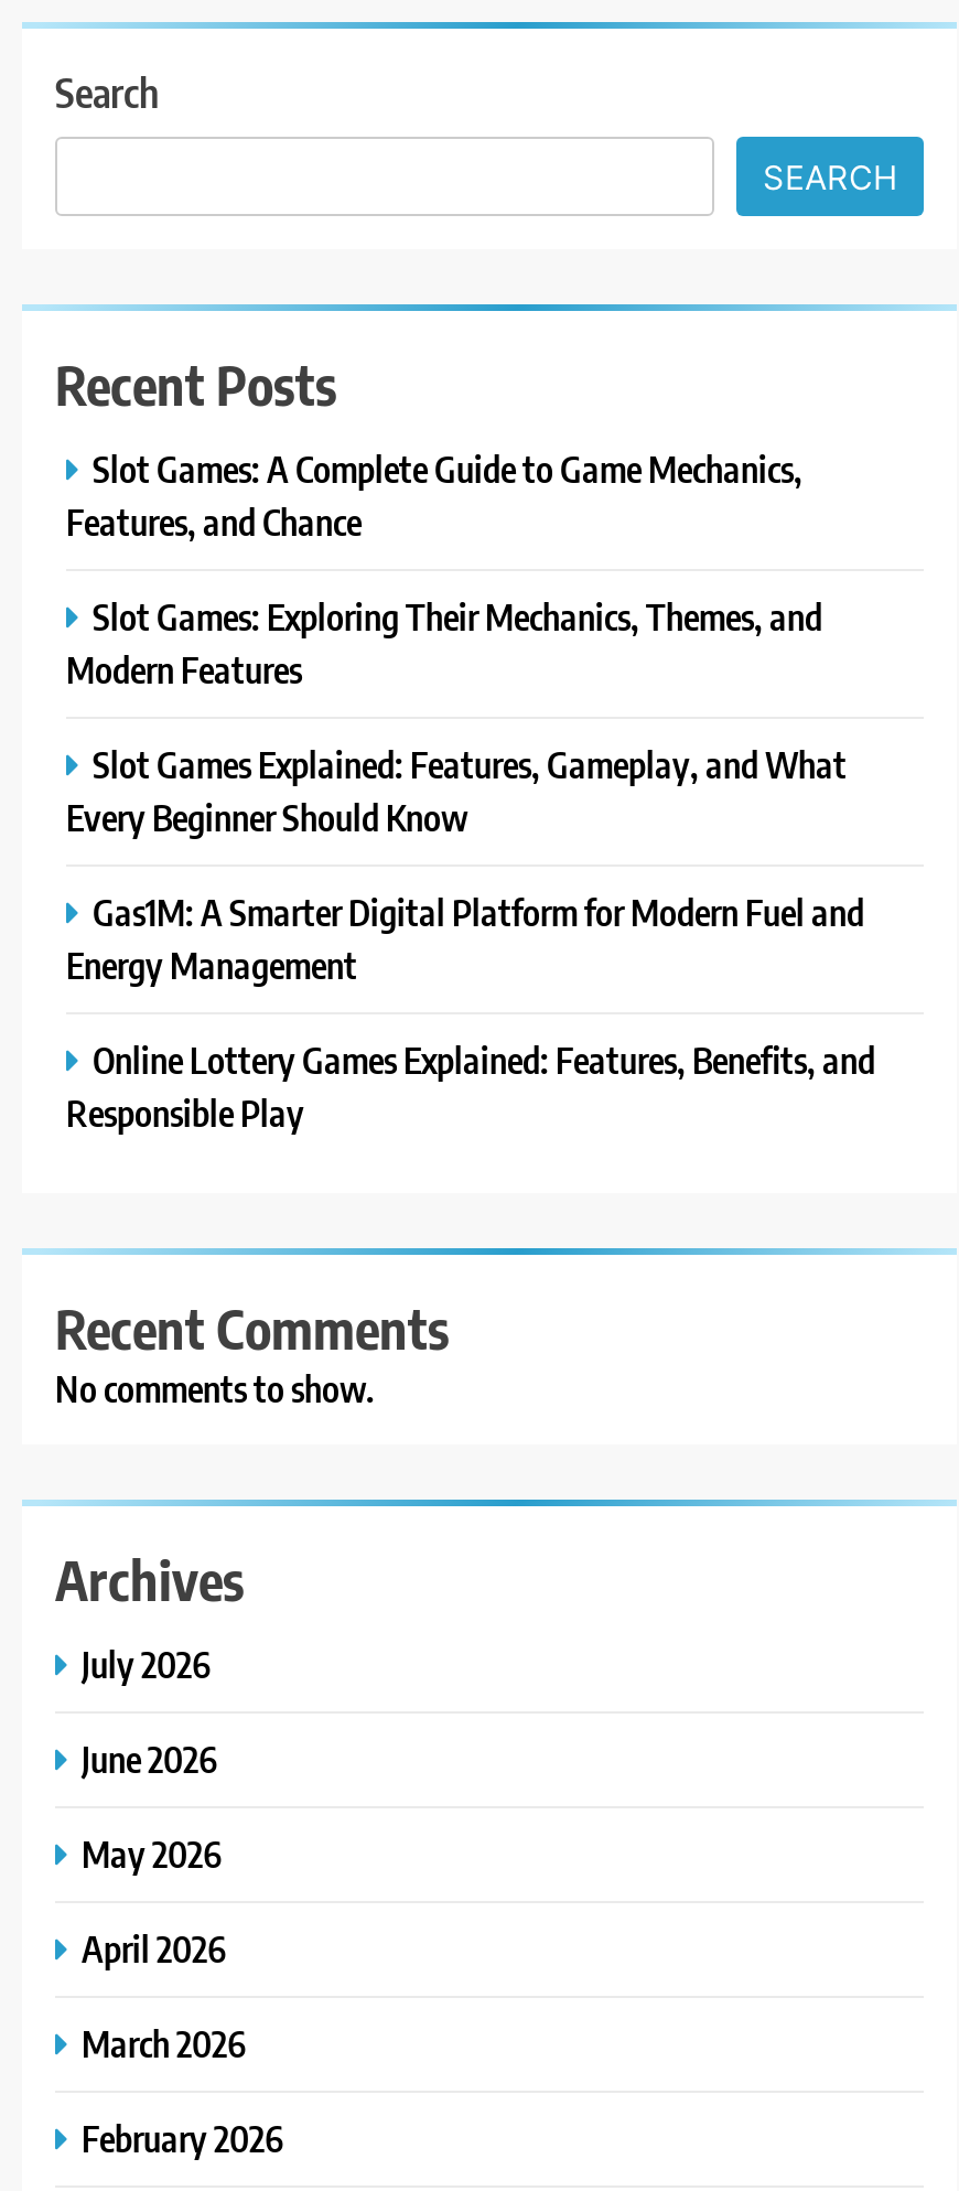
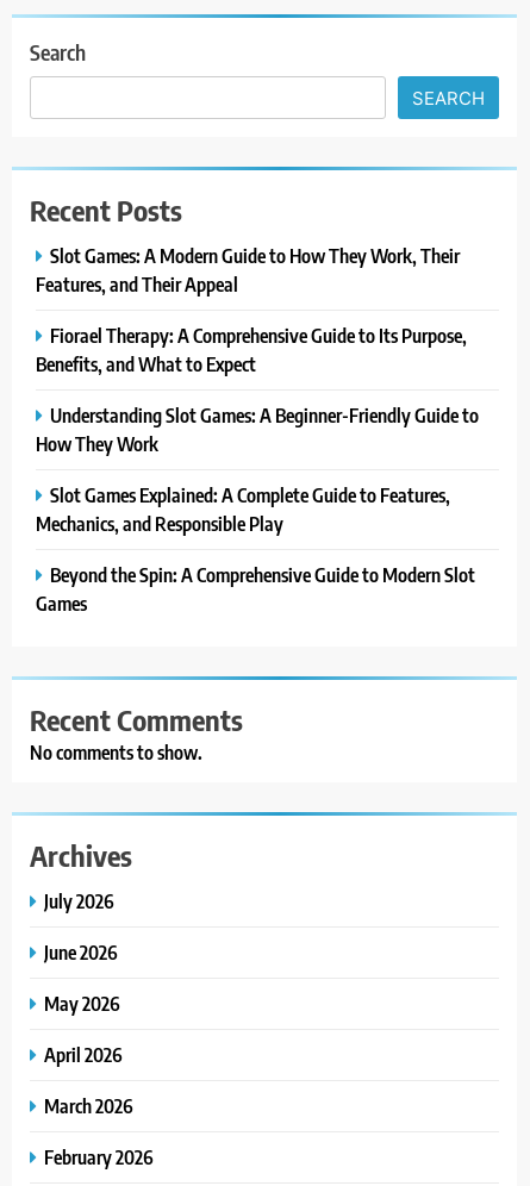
- Slot Games: A Complete Guide to Game Mechanics,
- Features, and Chance
+ Slot Games: A Modern Guide to How They Work, Their
+ Features, and Their Appeal

- Slot Games: Exploring Their Mechanics, Themes, and
- Modern Features
+ Fiorael Therapy: A Comprehensive Guide to Its Purpose,
+ Benefits, and What to Expect

- Slot Games Explained: Features, Gameplay, and What
- Every Beginner Should Know
+ Understanding Slot Games: A Beginner-Friendly Guide to
+ How They Work

- Gas1M: A Smarter Digital Platform for Modern Fuel and
- Energy Management
+ Slot Games Explained: A Complete Guide to Features,
+ Mechanics, and Responsible Play

- Online Lottery Games Explained: Features, Benefits, and
- Responsible Play
+ Beyond the Spin: A Comprehensive Guide to Modern Slot
+ Games
